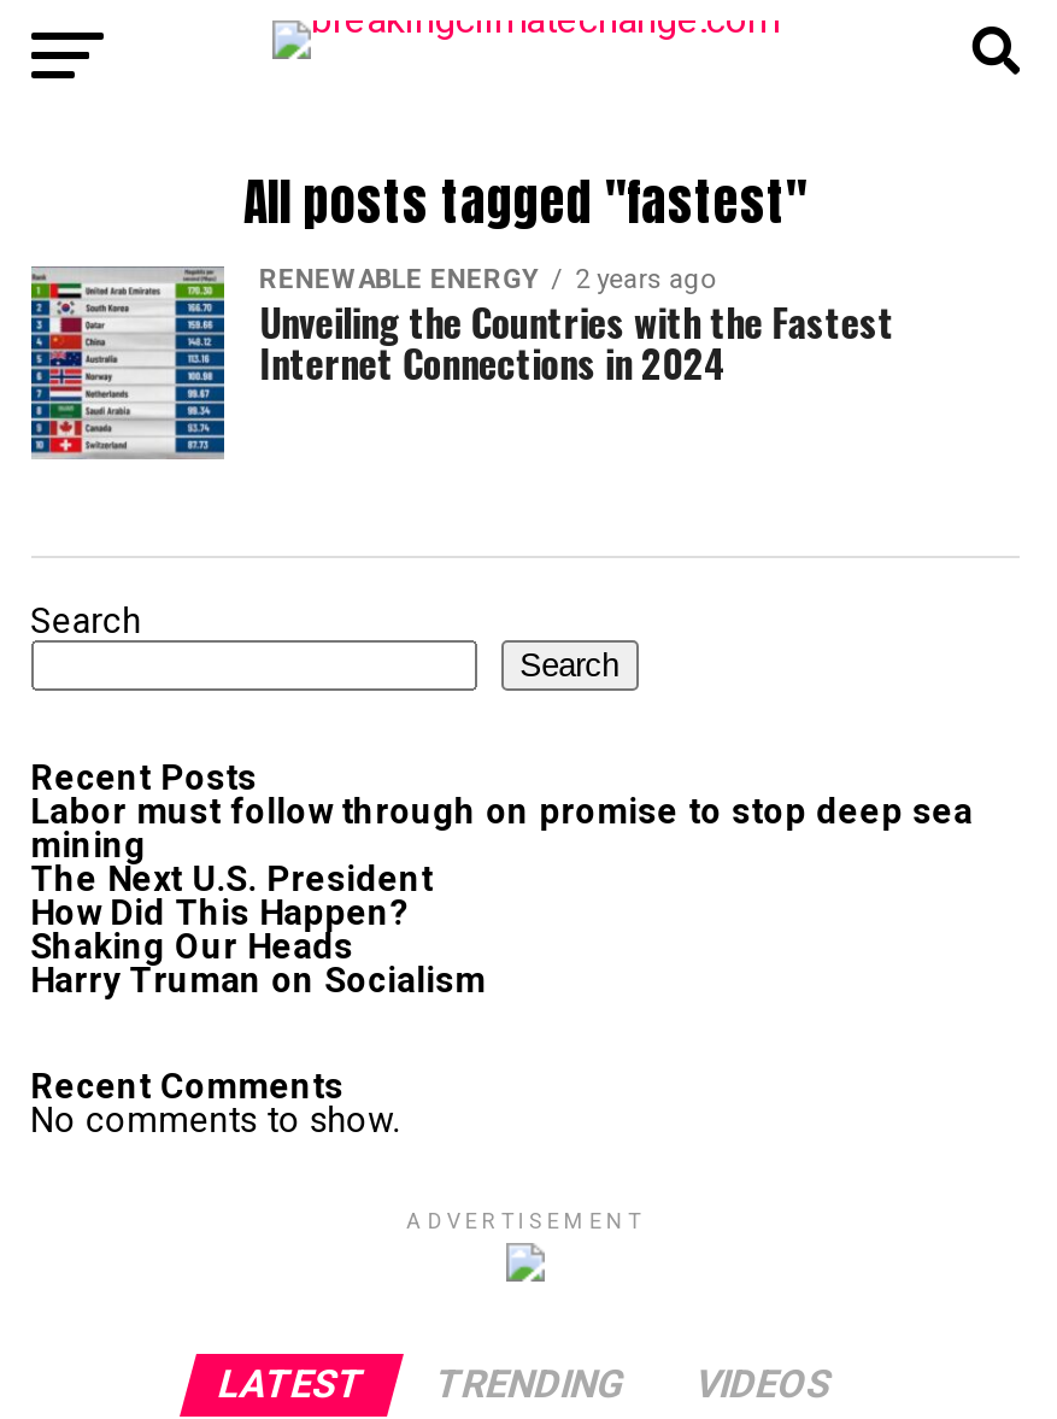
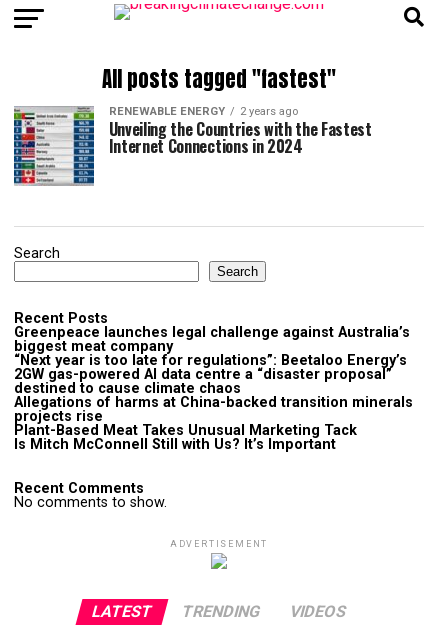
- Labor must follow through on promise to stop deep sea
- mining
- The Next U.S. President
- How Did This Happen?
- Shaking Our Heads
- Harry Truman on Socialism
+ Greenpeace launches legal challenge against Australia’s
+ biggest meat company
+ “Next year is too late for regulations”: Beetaloo Energy’s
+ 2GW gas-powered AI data centre a “disaster proposal”
+ destined to cause climate chaos
+ Allegations of harms at China-backed transition minerals
+ projects rise
+ Plant-Based Meat Takes Unusual Marketing Tack
+ Is Mitch McConnell Still with Us? It’s Important
